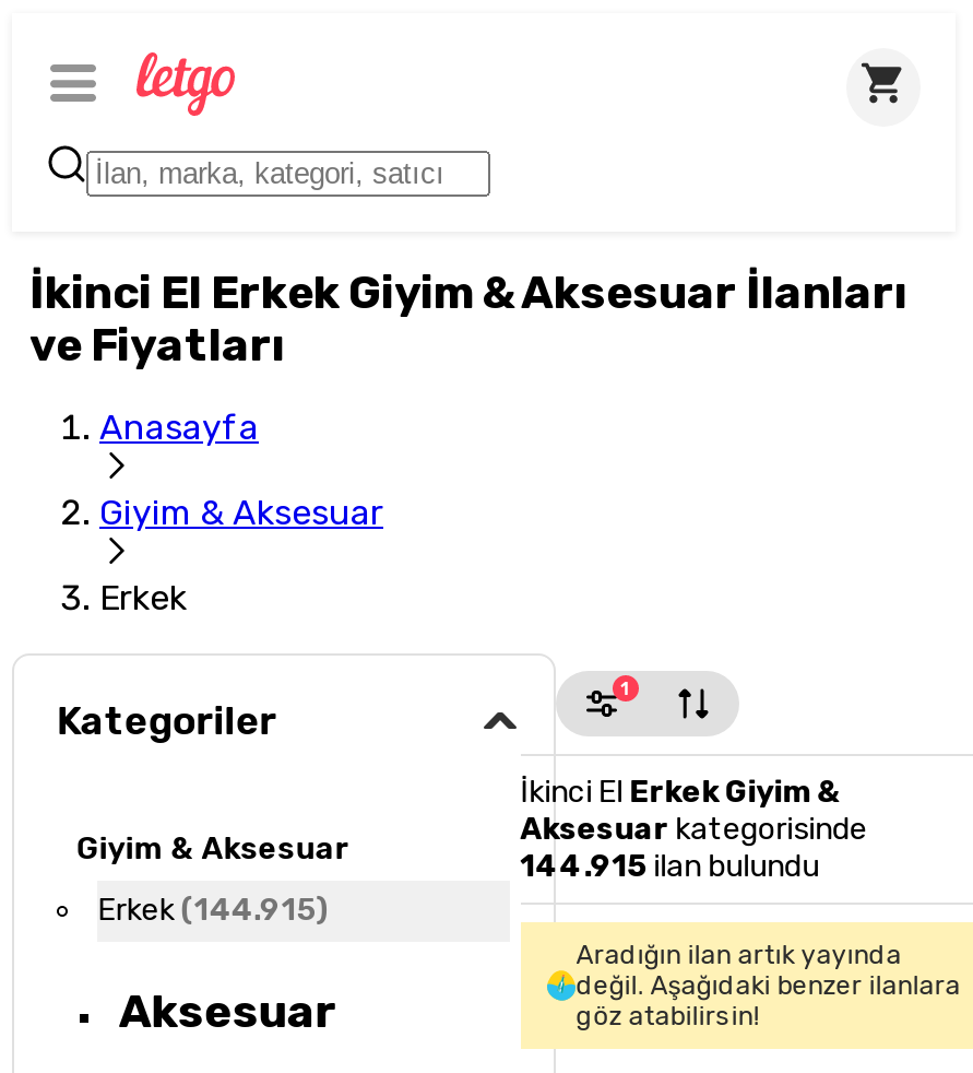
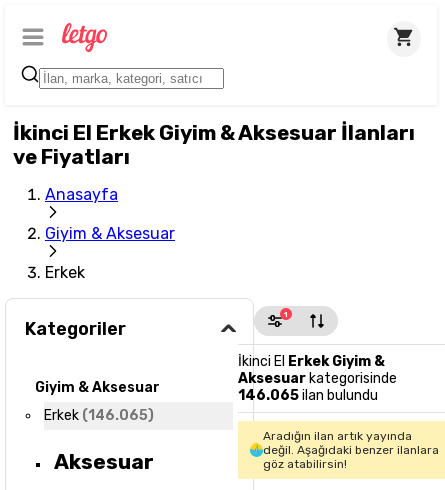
- 144.915 ilan bulundu
+ 146.065 ilan bulundu

- Erkek (144.915)
+ Erkek (146.065)
